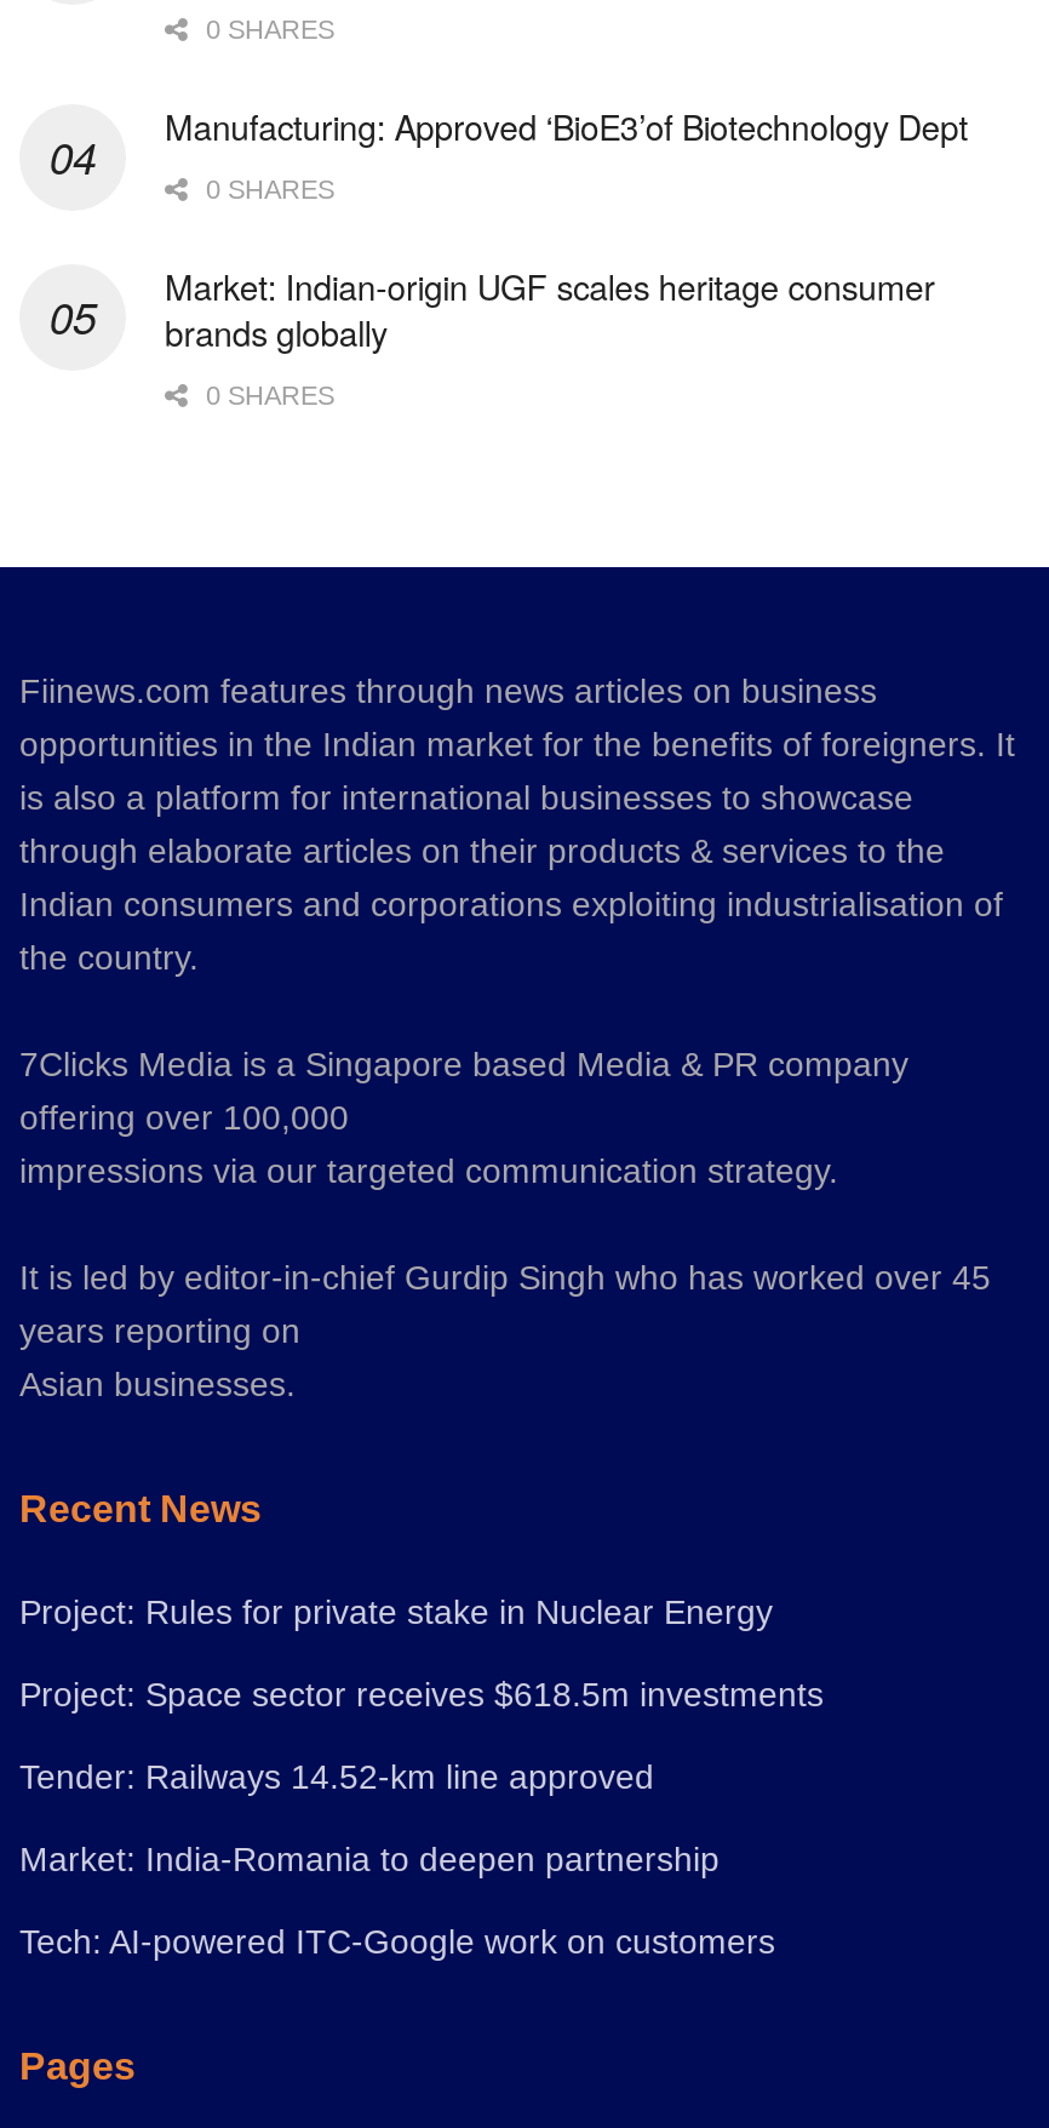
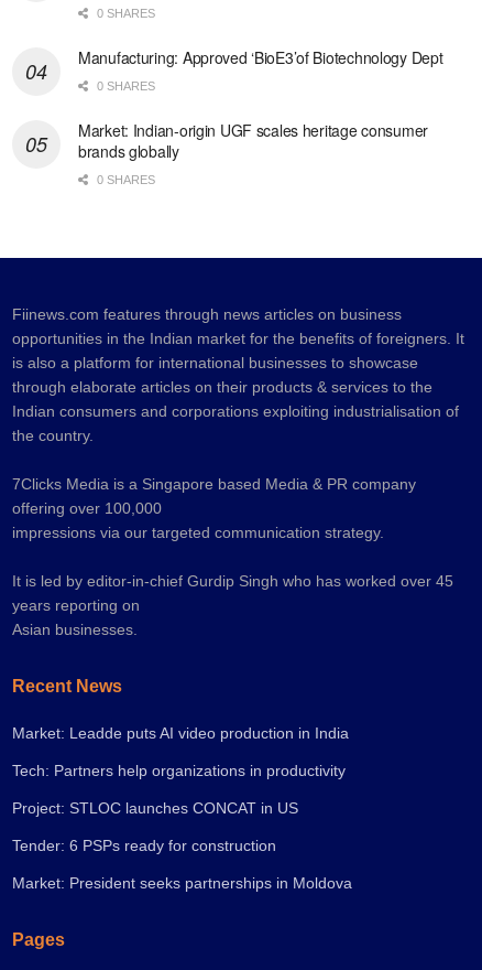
- Project: Rules for private stake in Nuclear Energy
+ Market: Leadde puts AI video production in India

- Project: Space sector receives $618.5m investments
+ Tech: Partners help organizations in productivity

- Tender: Railways 14.52-km line approved
+ Project: STLOC launches CONCAT in US

- Market: India-Romania to deepen partnership
+ Tender: 6 PSPs ready for construction

- Tech: AI-powered ITC-Google work on customers
+ Market: President seeks partnerships in Moldova
